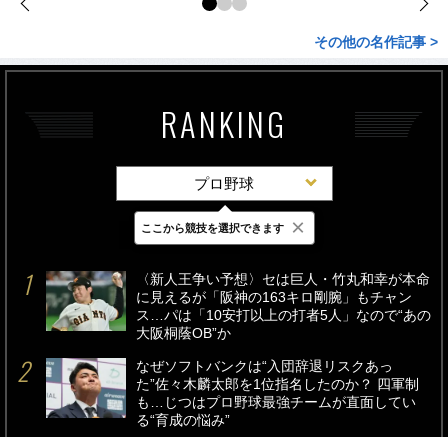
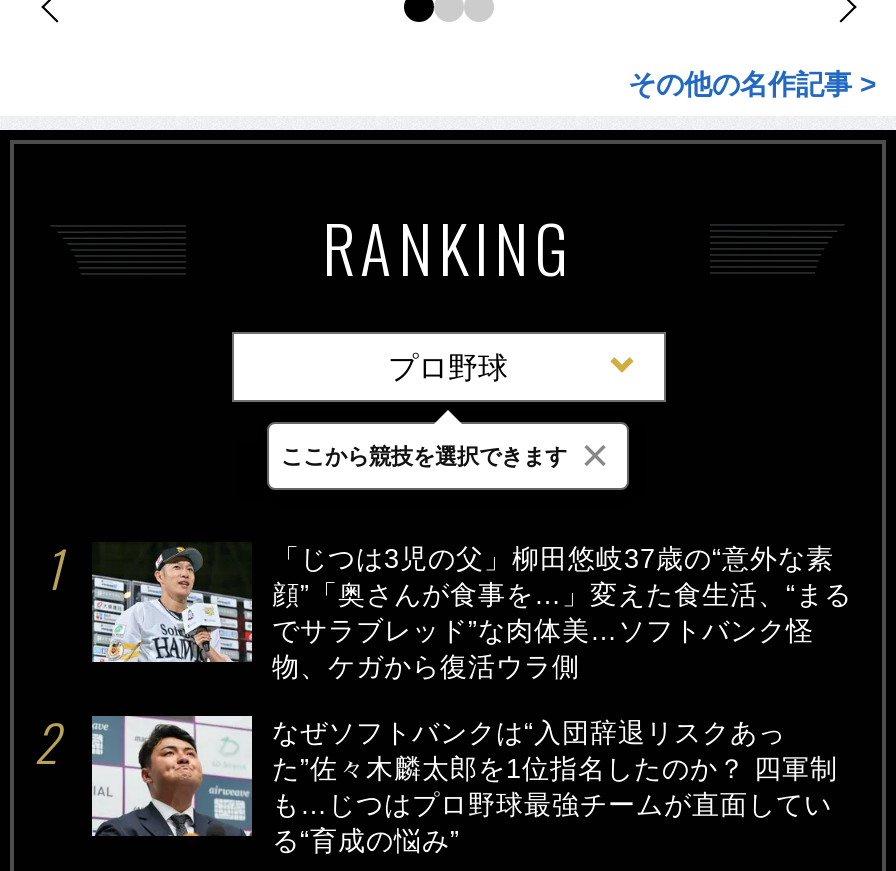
- [image]
- 〈新人王争い予想〉セは巨人・竹丸和幸が本命
- に見えるが「阪神の163キロ剛腕」もチャン
- ス…パは「10安打以上の打者5人」なので“あの
- 大阪桐蔭OB”か
+ [image]
+ 「じつは3児の父」柳田悠岐37歳の“意外な素
+ 顔”「奥さんが食事を…」変えた食生活、“まる
+ でサラブレッド”な肉体美…ソフトバンク怪
+ 物、ケガから復活ウラ側
